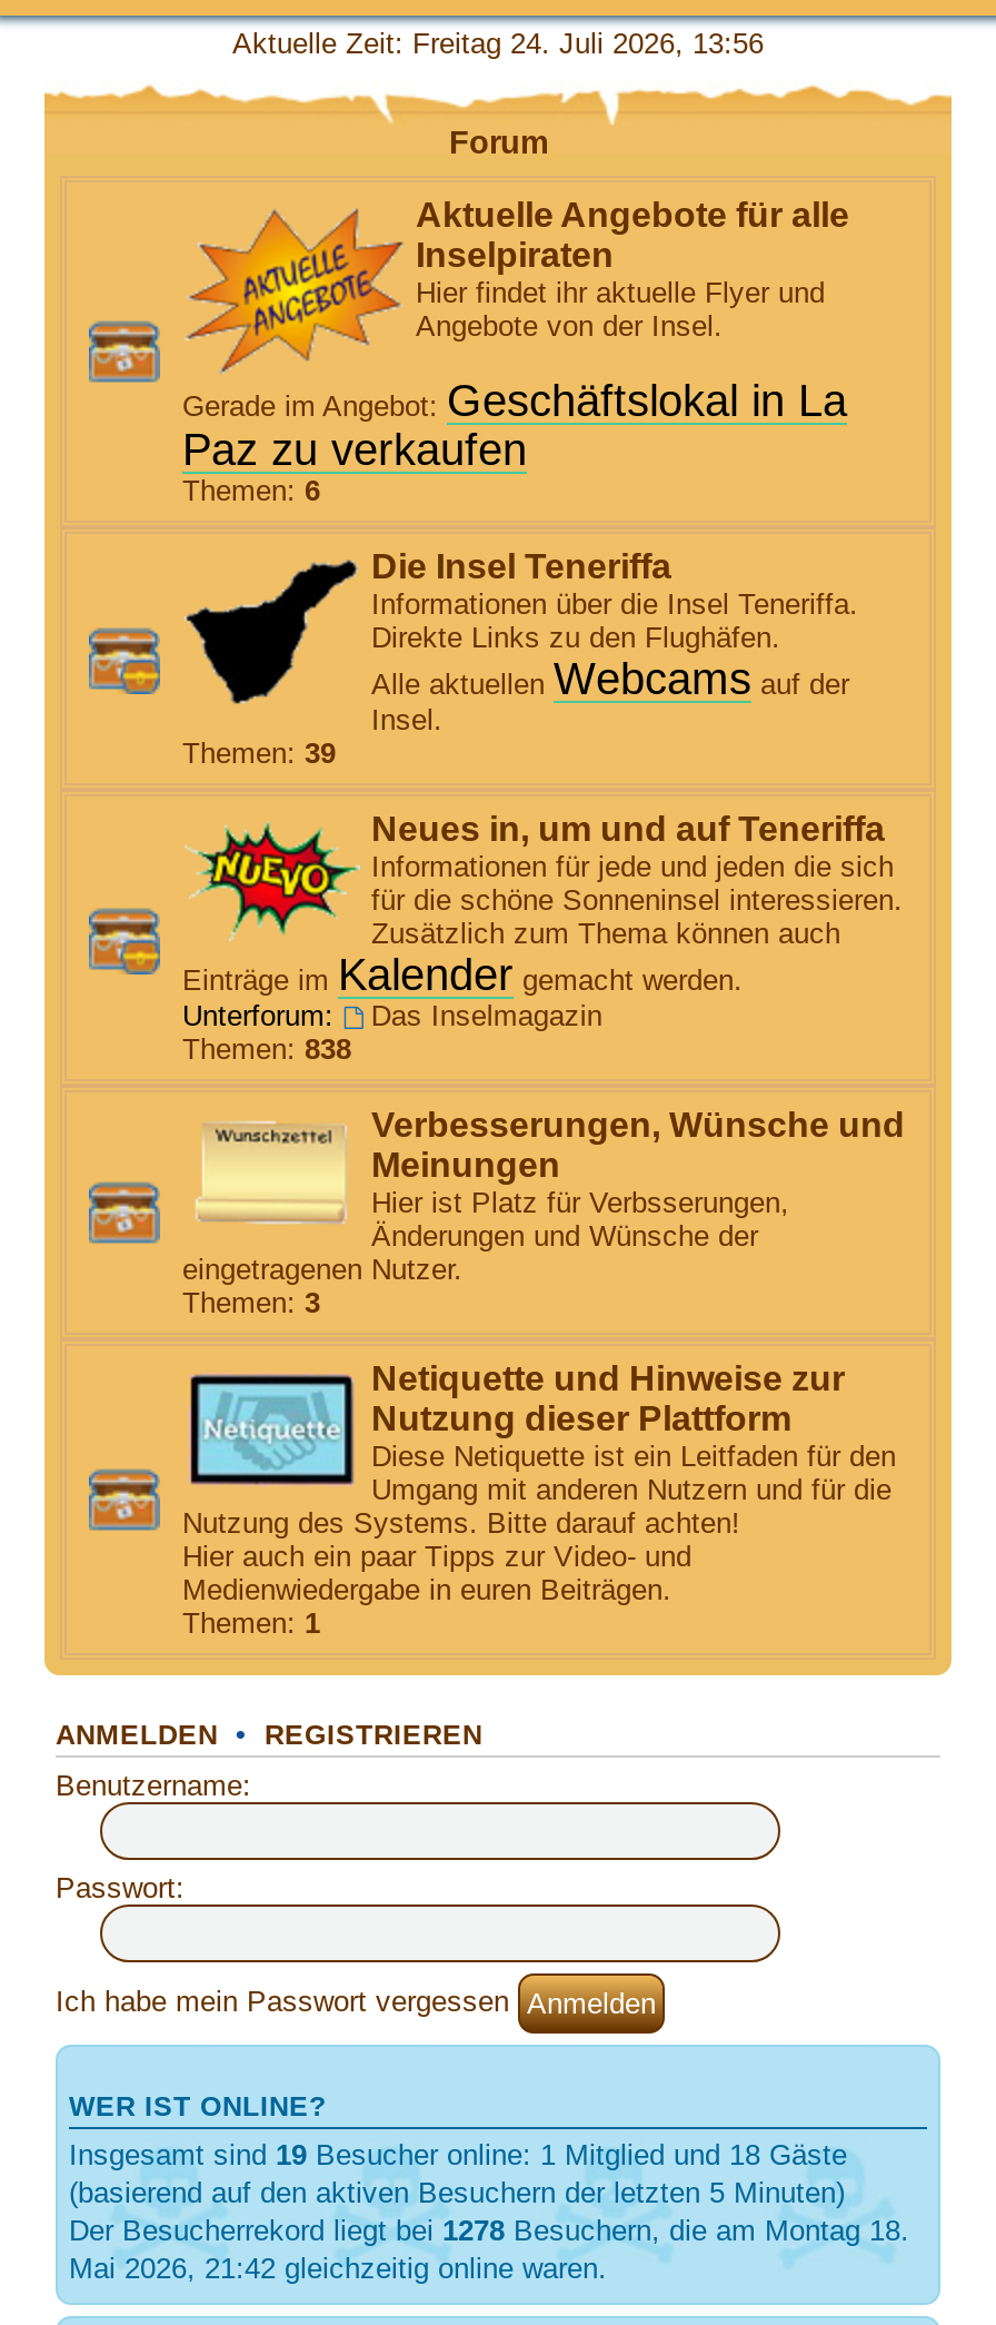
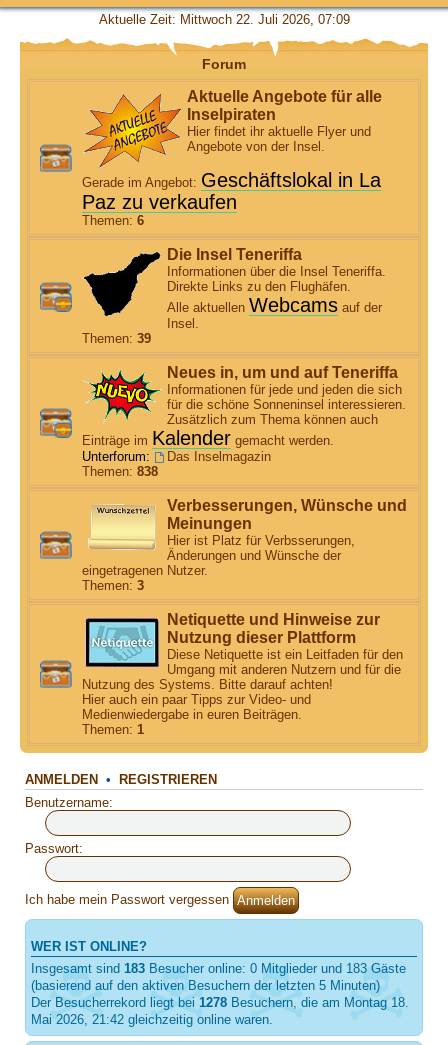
- Aktuelle Zeit: Freitag 24. Juli 2026, 13:56
+ Aktuelle Zeit: Mittwoch 22. Juli 2026, 07:09

- Insgesamt sind 19 Besucher online: 1 Mitglied und 18 Gäste
+ Insgesamt sind 183 Besucher online: 0 Mitglieder und 183 Gäste
